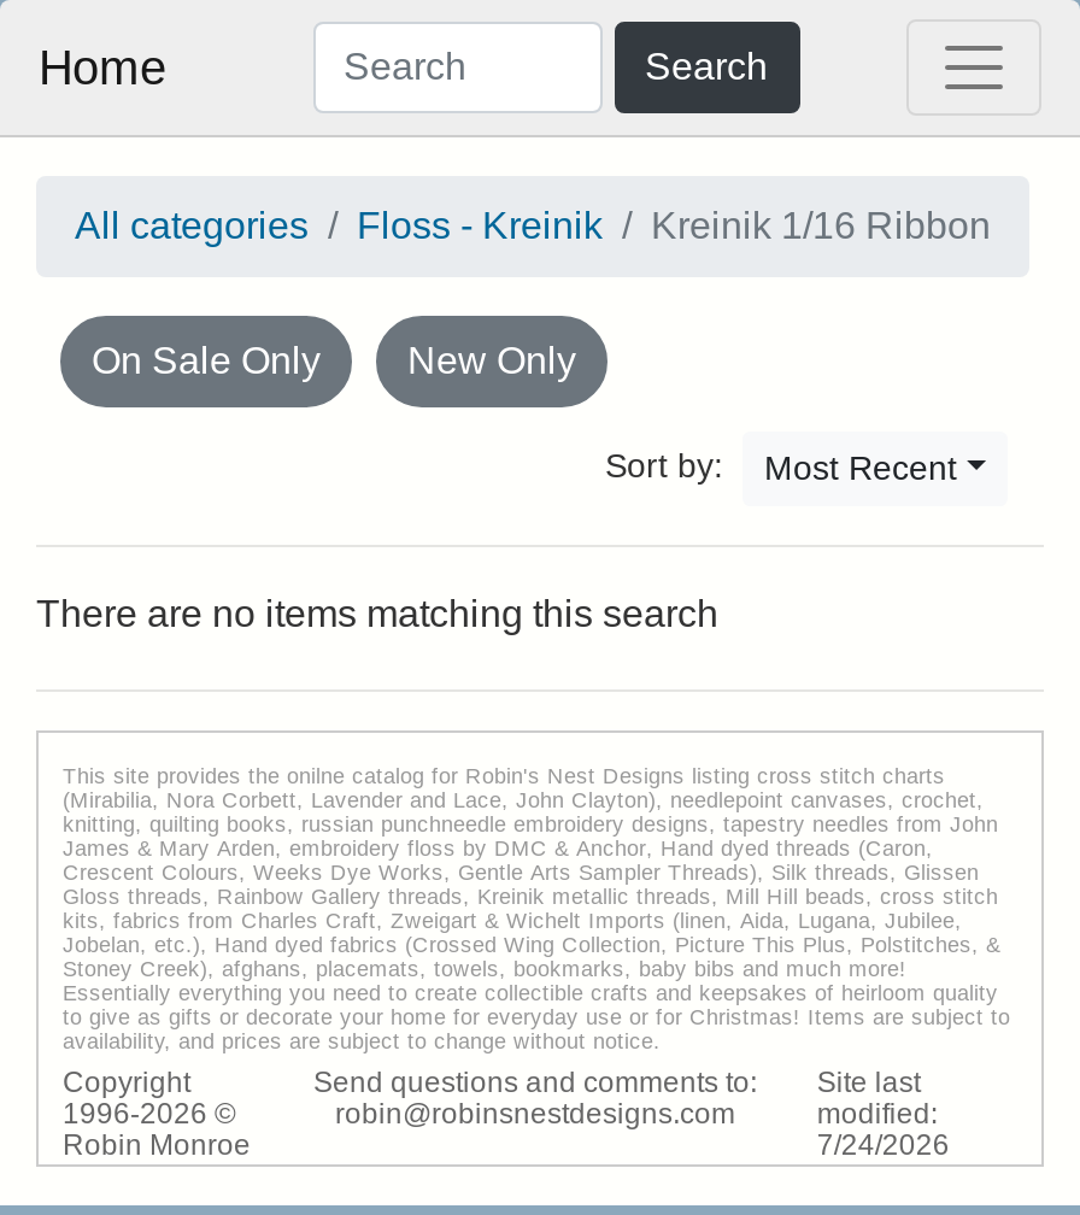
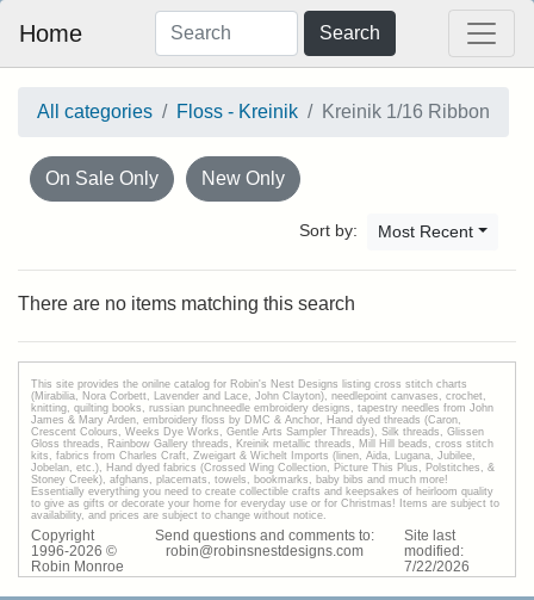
- 7/24/2026
+ 7/22/2026
